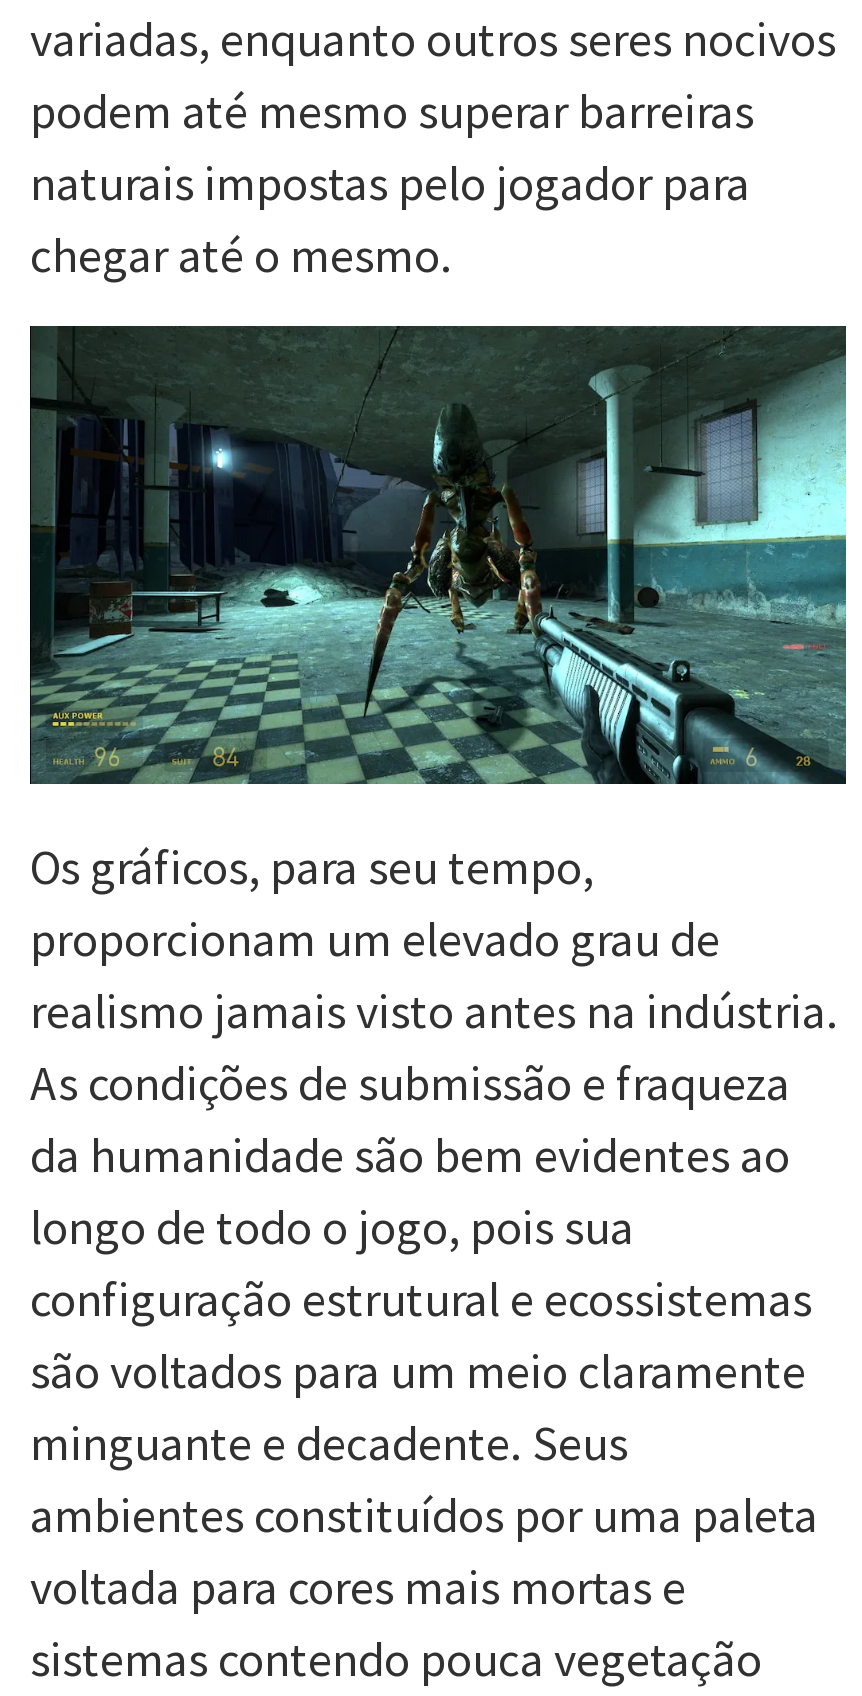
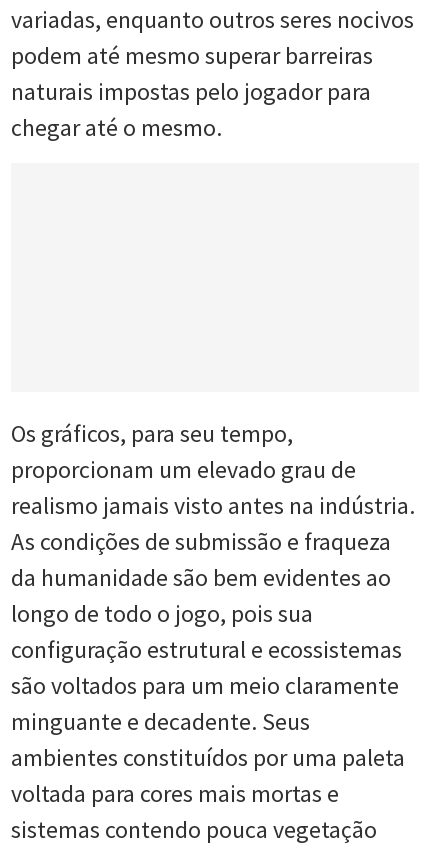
- [image]
